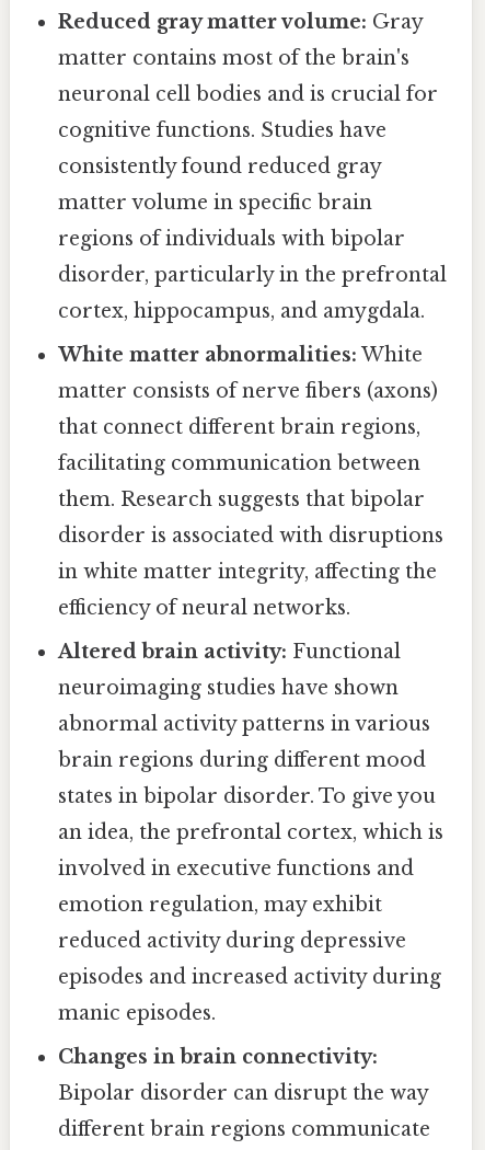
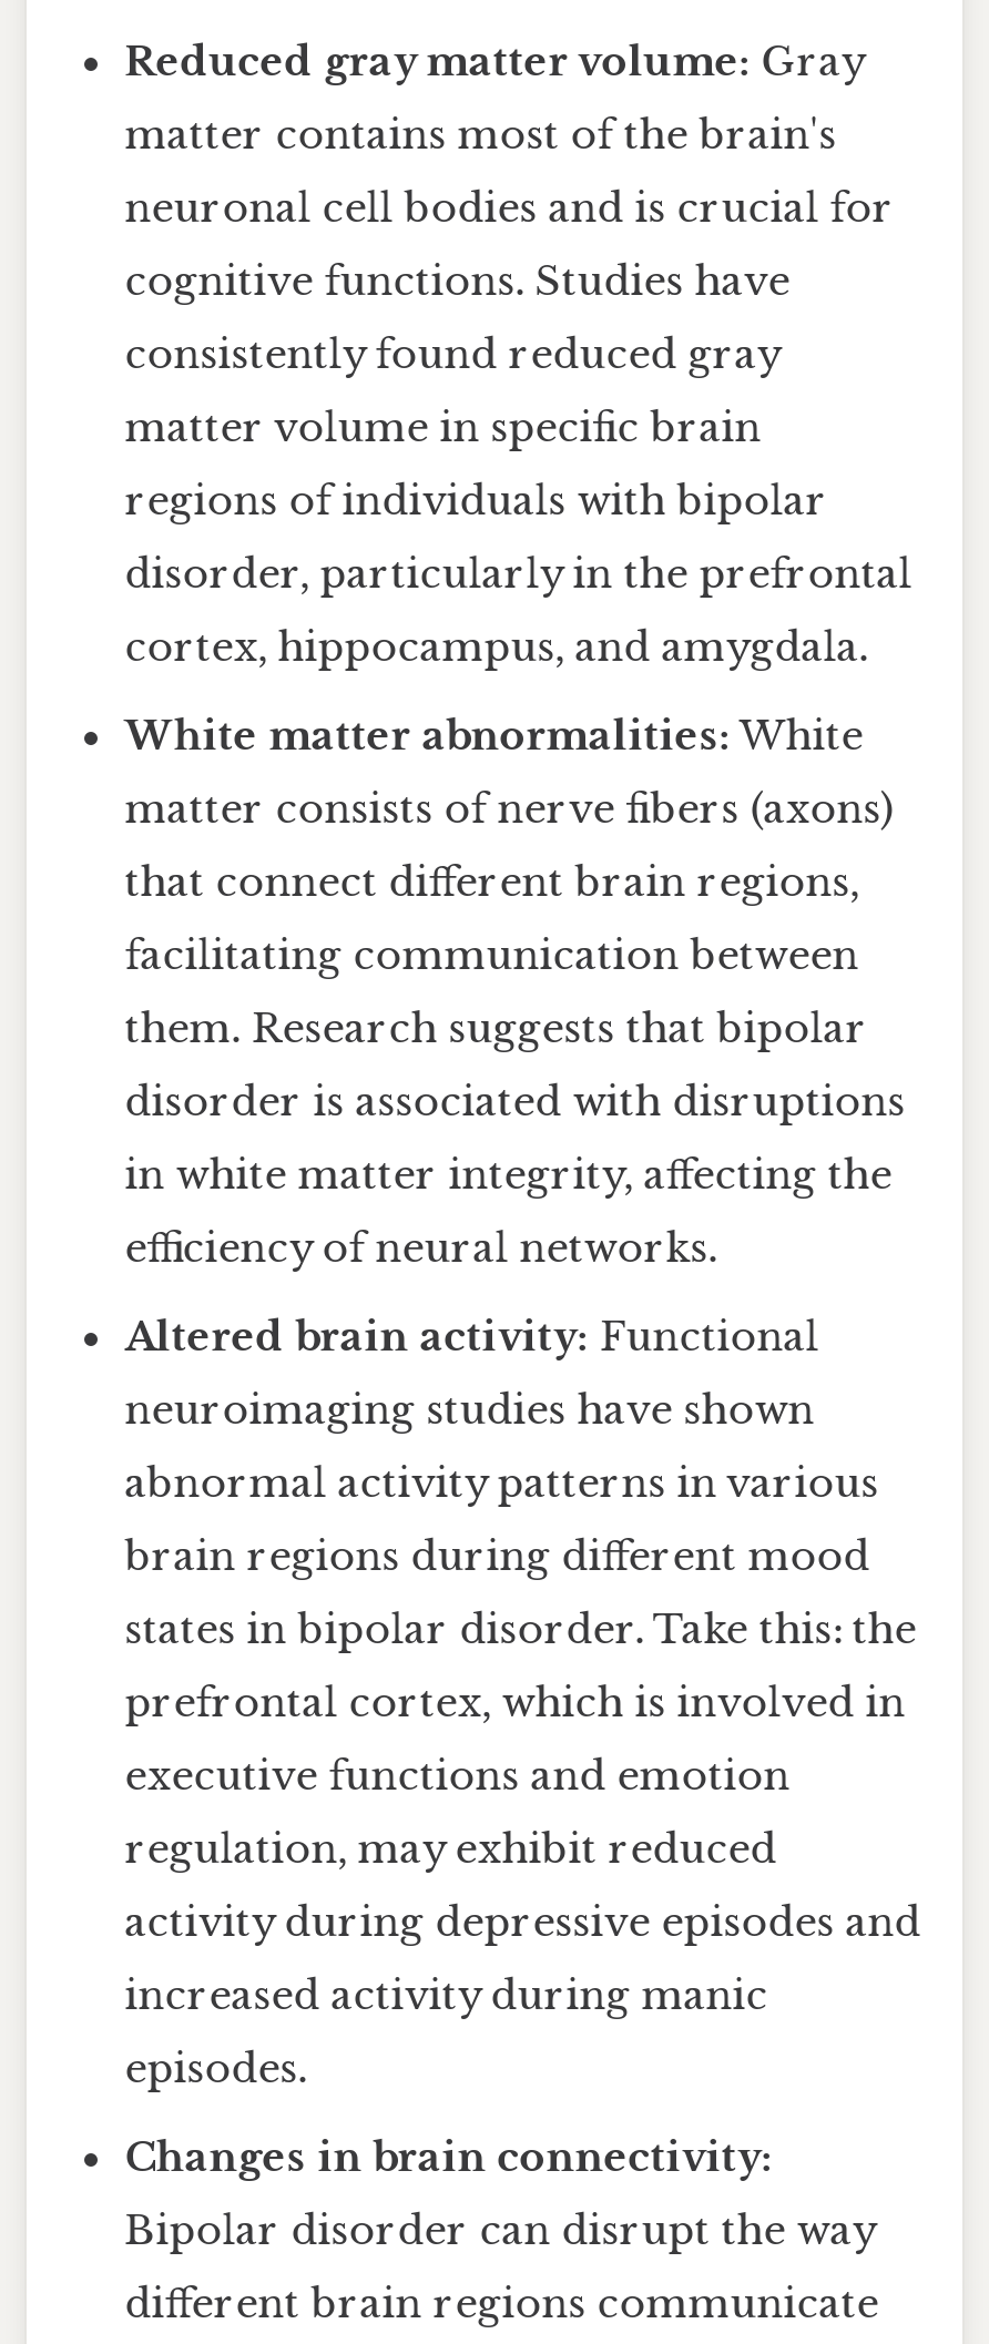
- states in bipolar disorder. To give you
+ states in bipolar disorder. Take this: the

- an idea, the prefrontal cortex, which is
+ prefrontal cortex, which is involved in

- involved in executive functions and
+ executive functions and emotion

- emotion regulation, may exhibit
+ regulation, may exhibit reduced

- reduced activity during depressive
+ activity during depressive episodes and

- episodes and increased activity during
+ increased activity during manic

- manic episodes.
+ episodes.
